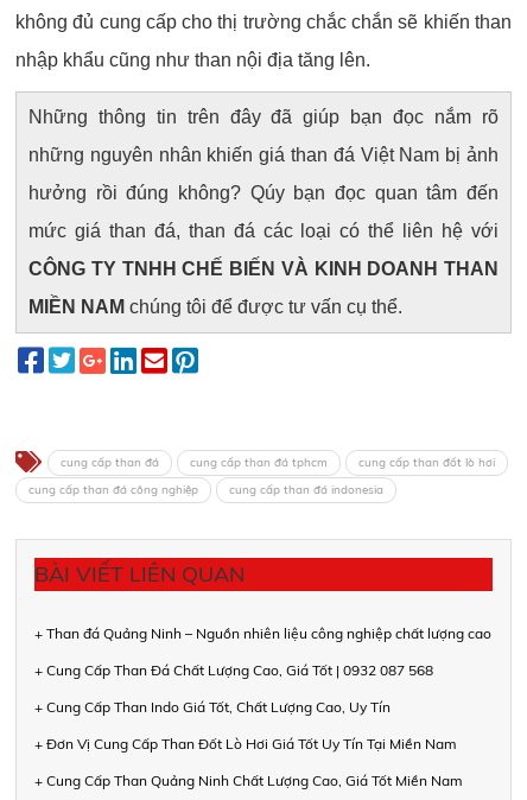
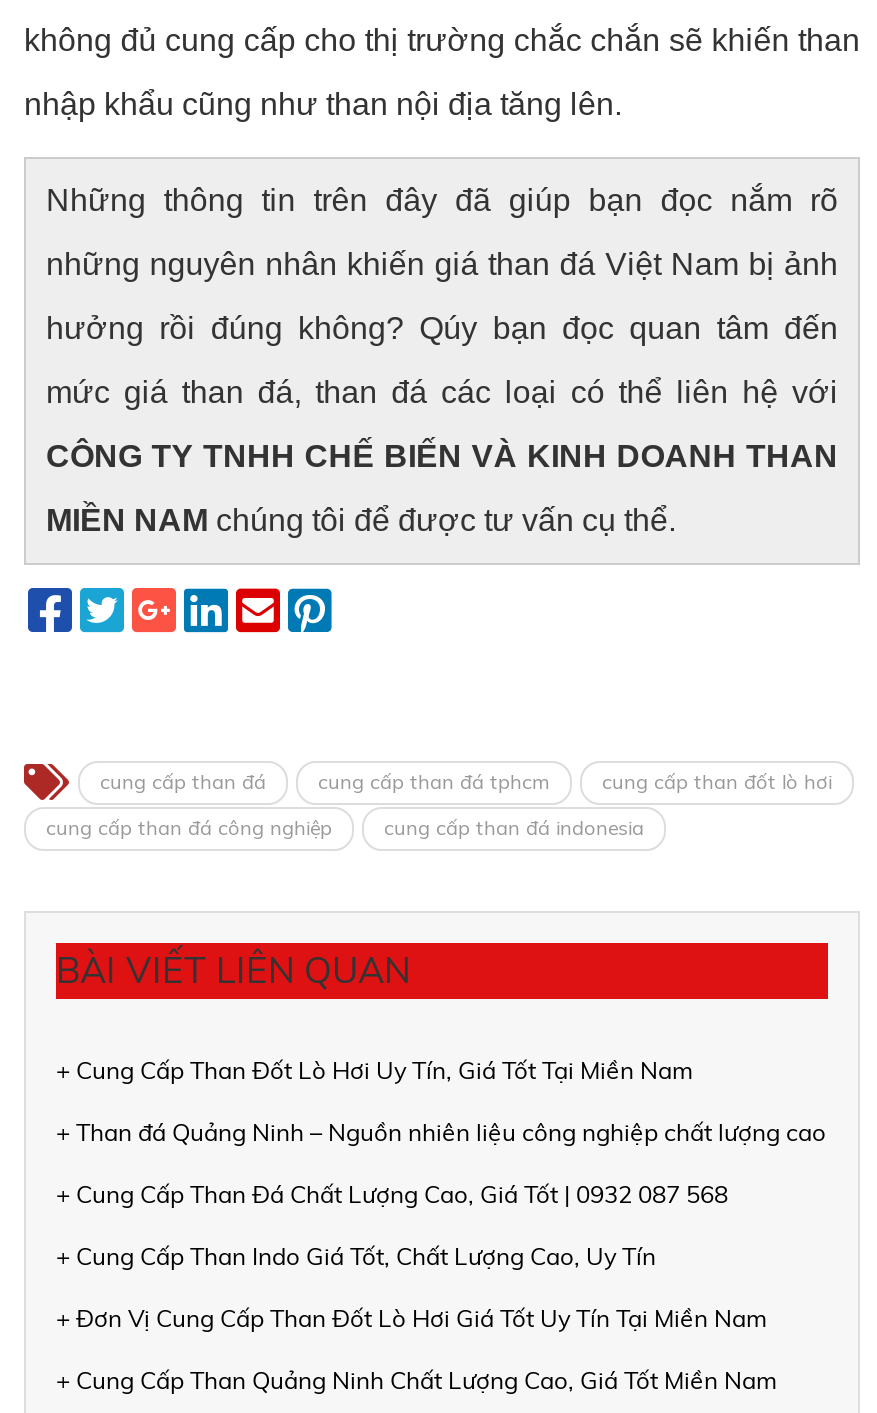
+ + Cung Cấp Than Đốt Lò Hơi Uy Tín, Giá Tốt Tại Miền Nam
